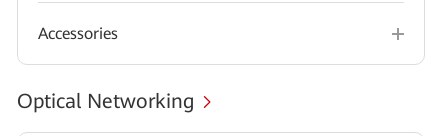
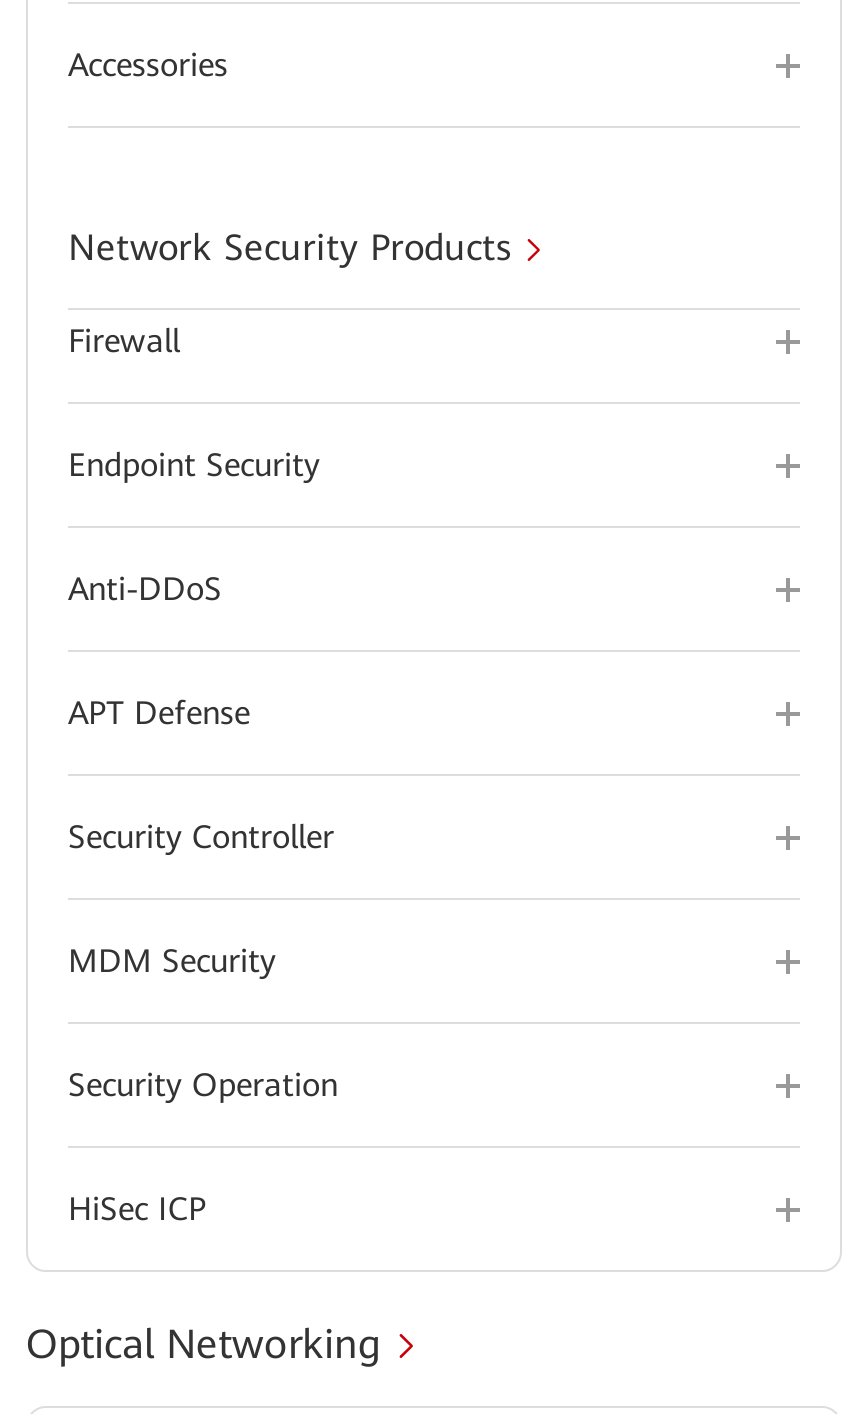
+ Network Security Products
+ Firewall
+ Endpoint Security
+ Anti-DDoS
+ APT Defense
+ Security Controller
+ MDM Security
+ Security Operation
+ HiSec ICP
